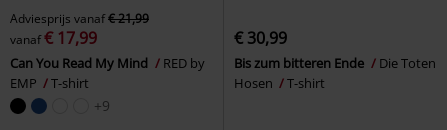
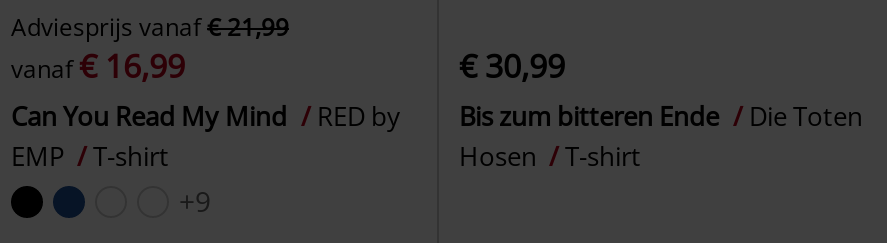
- vanaf€ 17,99
+ vanaf€ 16,99
